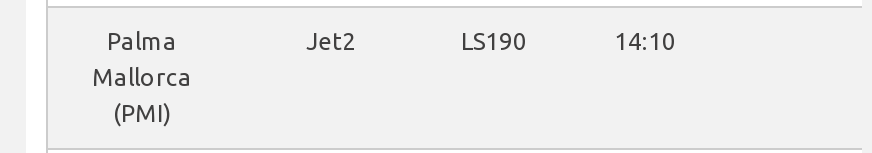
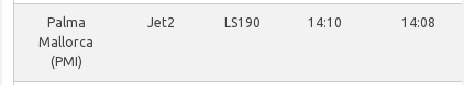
+ 14:08
